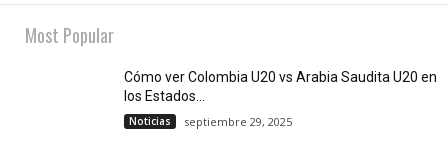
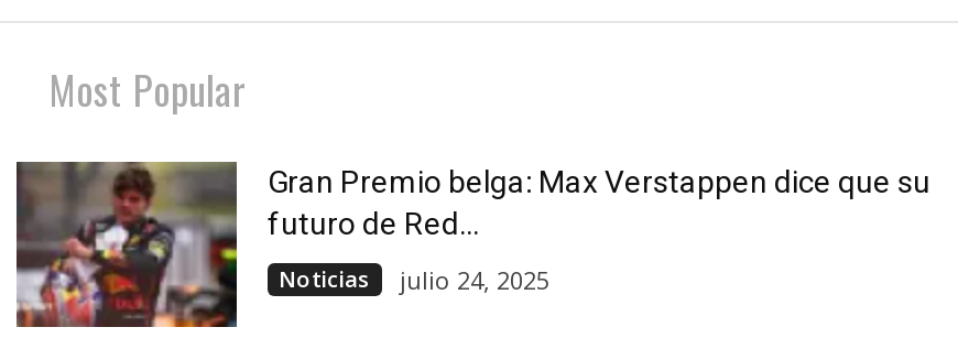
+ [image]

- Cómo ver Colombia U20 vs Arabia Saudita U20 en
- los Estados...
+ Gran Premio belga: Max Verstappen dice que su
+ futuro de Red...

- Noticias septiembre 29, 2025
+ Noticias julio 24, 2025
